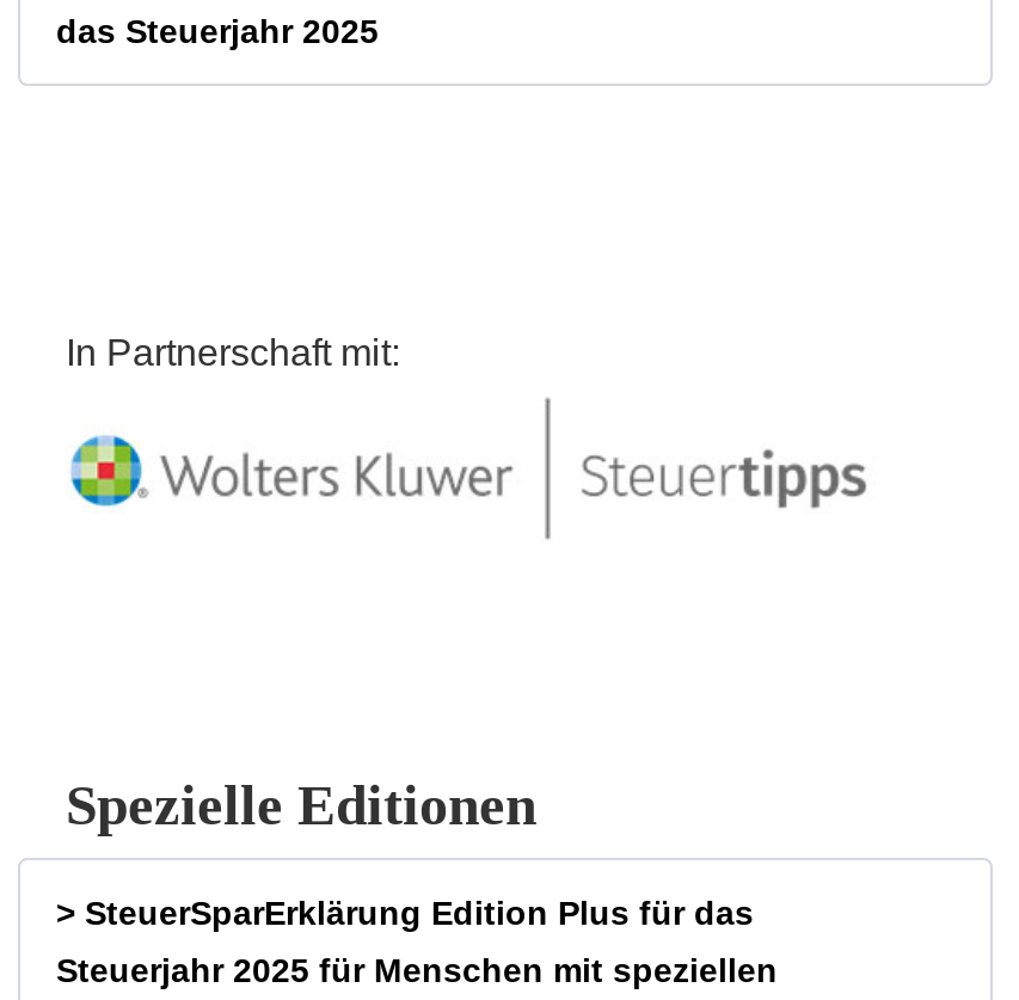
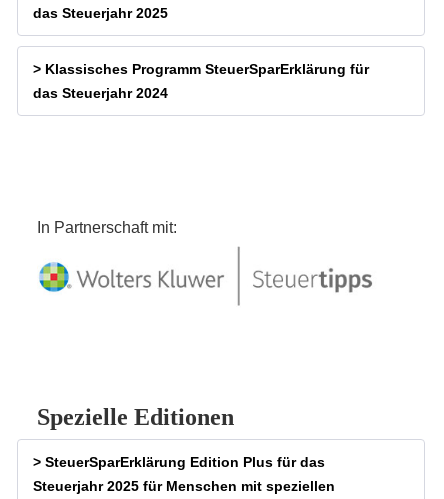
+ > Klassisches Programm SteuerSparErklärung für
+ das Steuerjahr 2024
